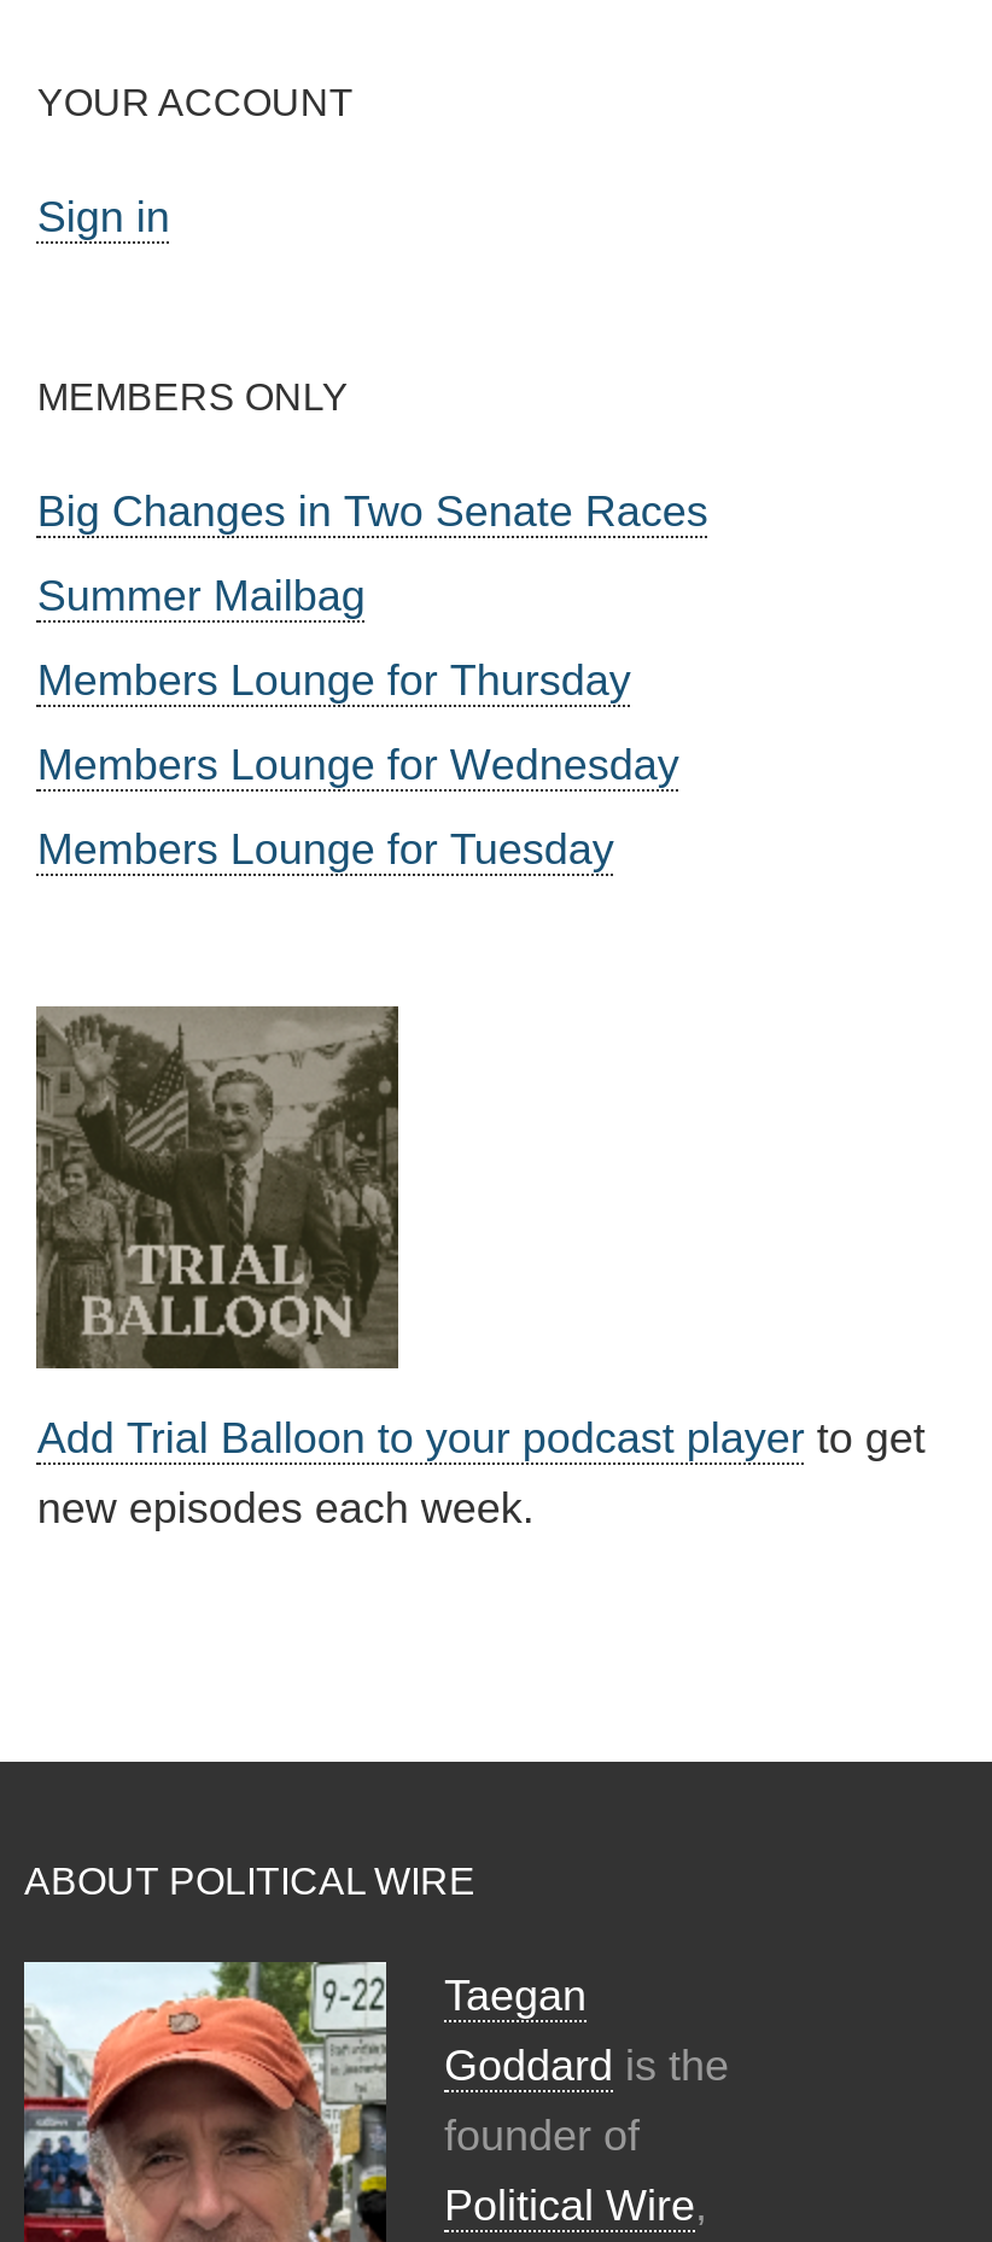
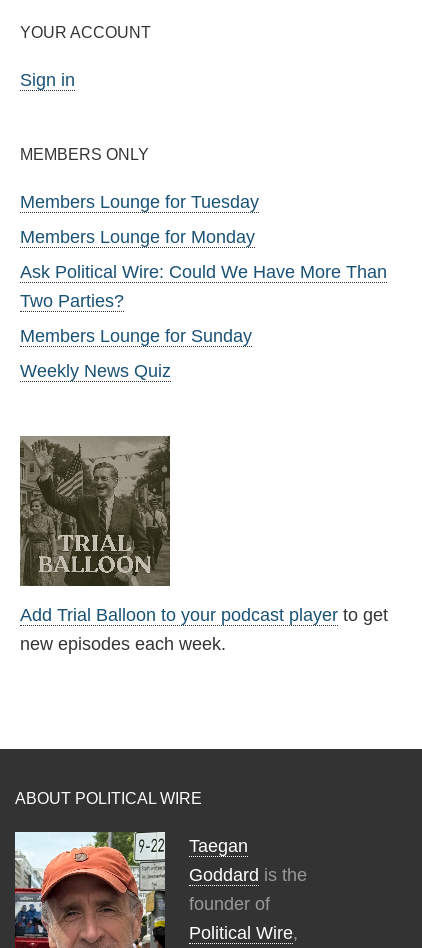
- Big Changes in Two Senate Races
- Summer Mailbag
- Members Lounge for Thursday
- Members Lounge for Wednesday

moved up: Members Lounge for Tuesday

+ Members Lounge for Monday
+ Ask Political Wire: Could We Have More Than
+ Two Parties?
+ Members Lounge for Sunday
+ Weekly News Quiz
